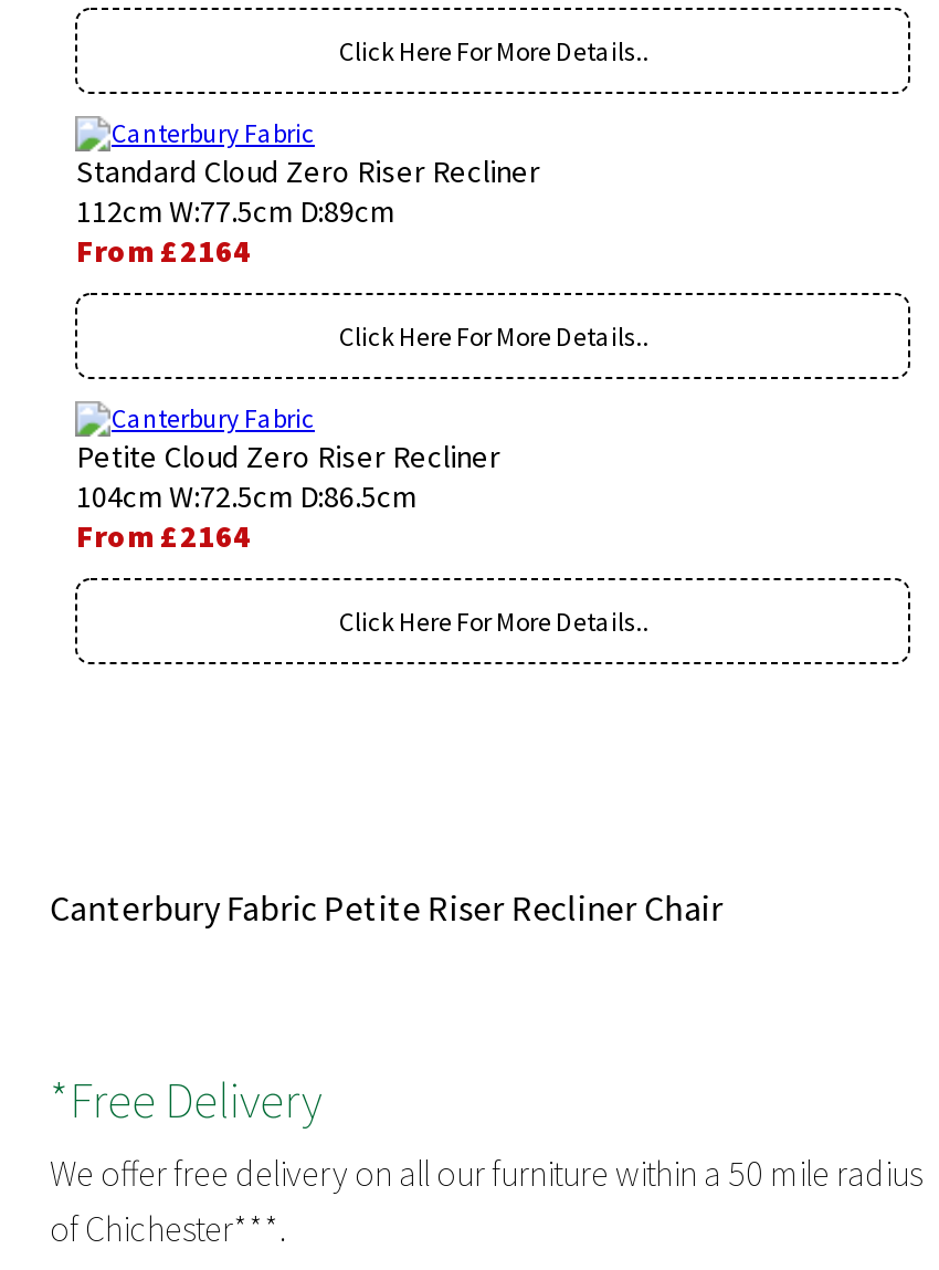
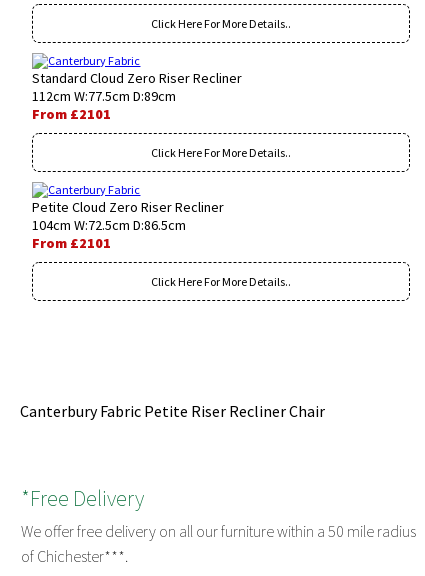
- From £2164
+ From £2101

- From £2164
+ From £2101
